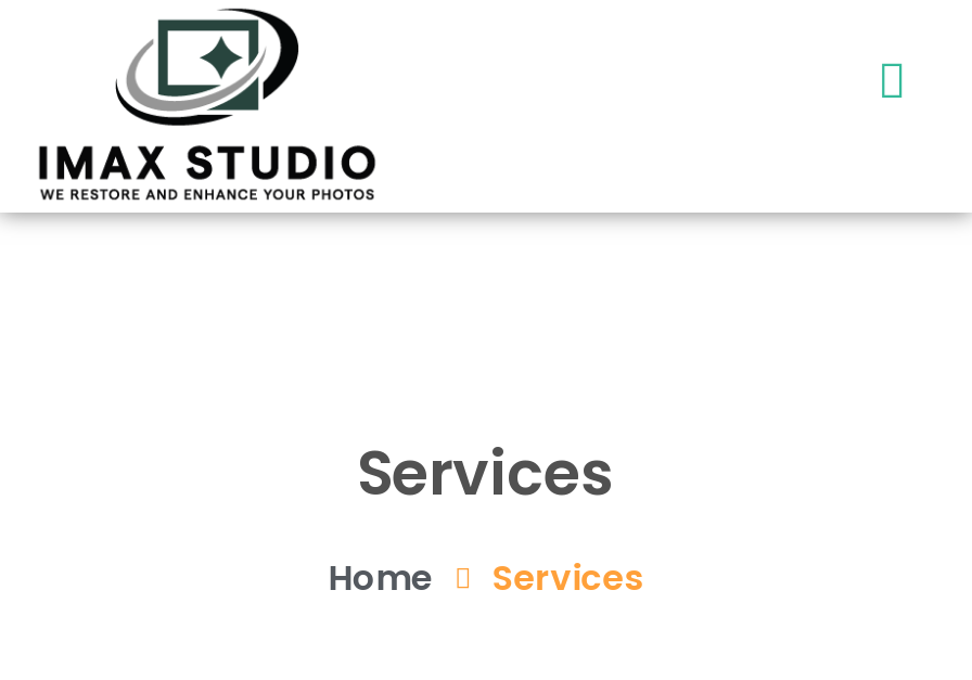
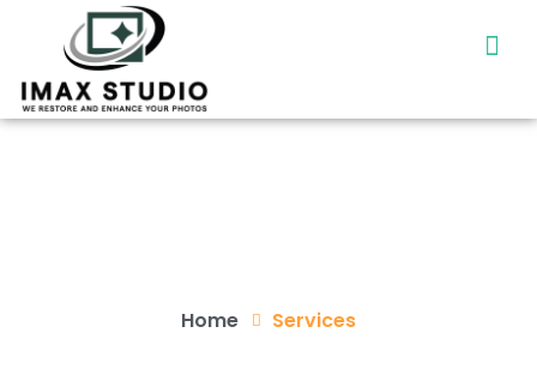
- Services
